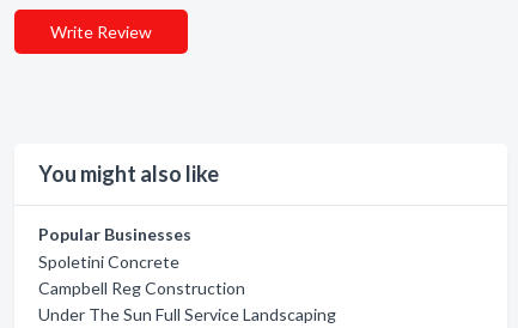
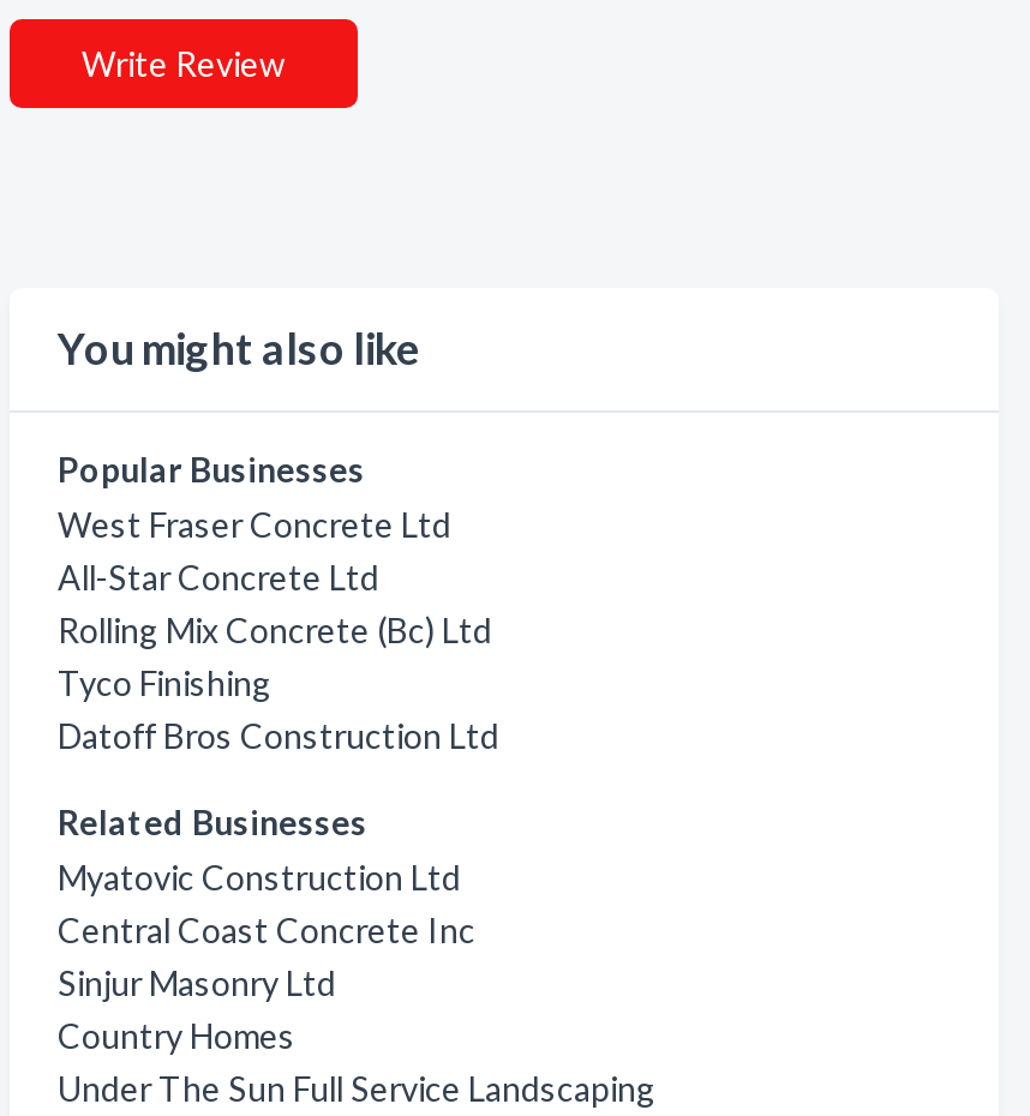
- Spoletini Concrete
- Campbell Reg Construction
+ West Fraser Concrete Ltd
+ All-Star Concrete Ltd
+ Rolling Mix Concrete (Bc) Ltd
+ Tyco Finishing
+ Datoff Bros Construction Ltd
+ Related Businesses
+ Myatovic Construction Ltd
+ Central Coast Concrete Inc
+ Sinjur Masonry Ltd
+ Country Homes
